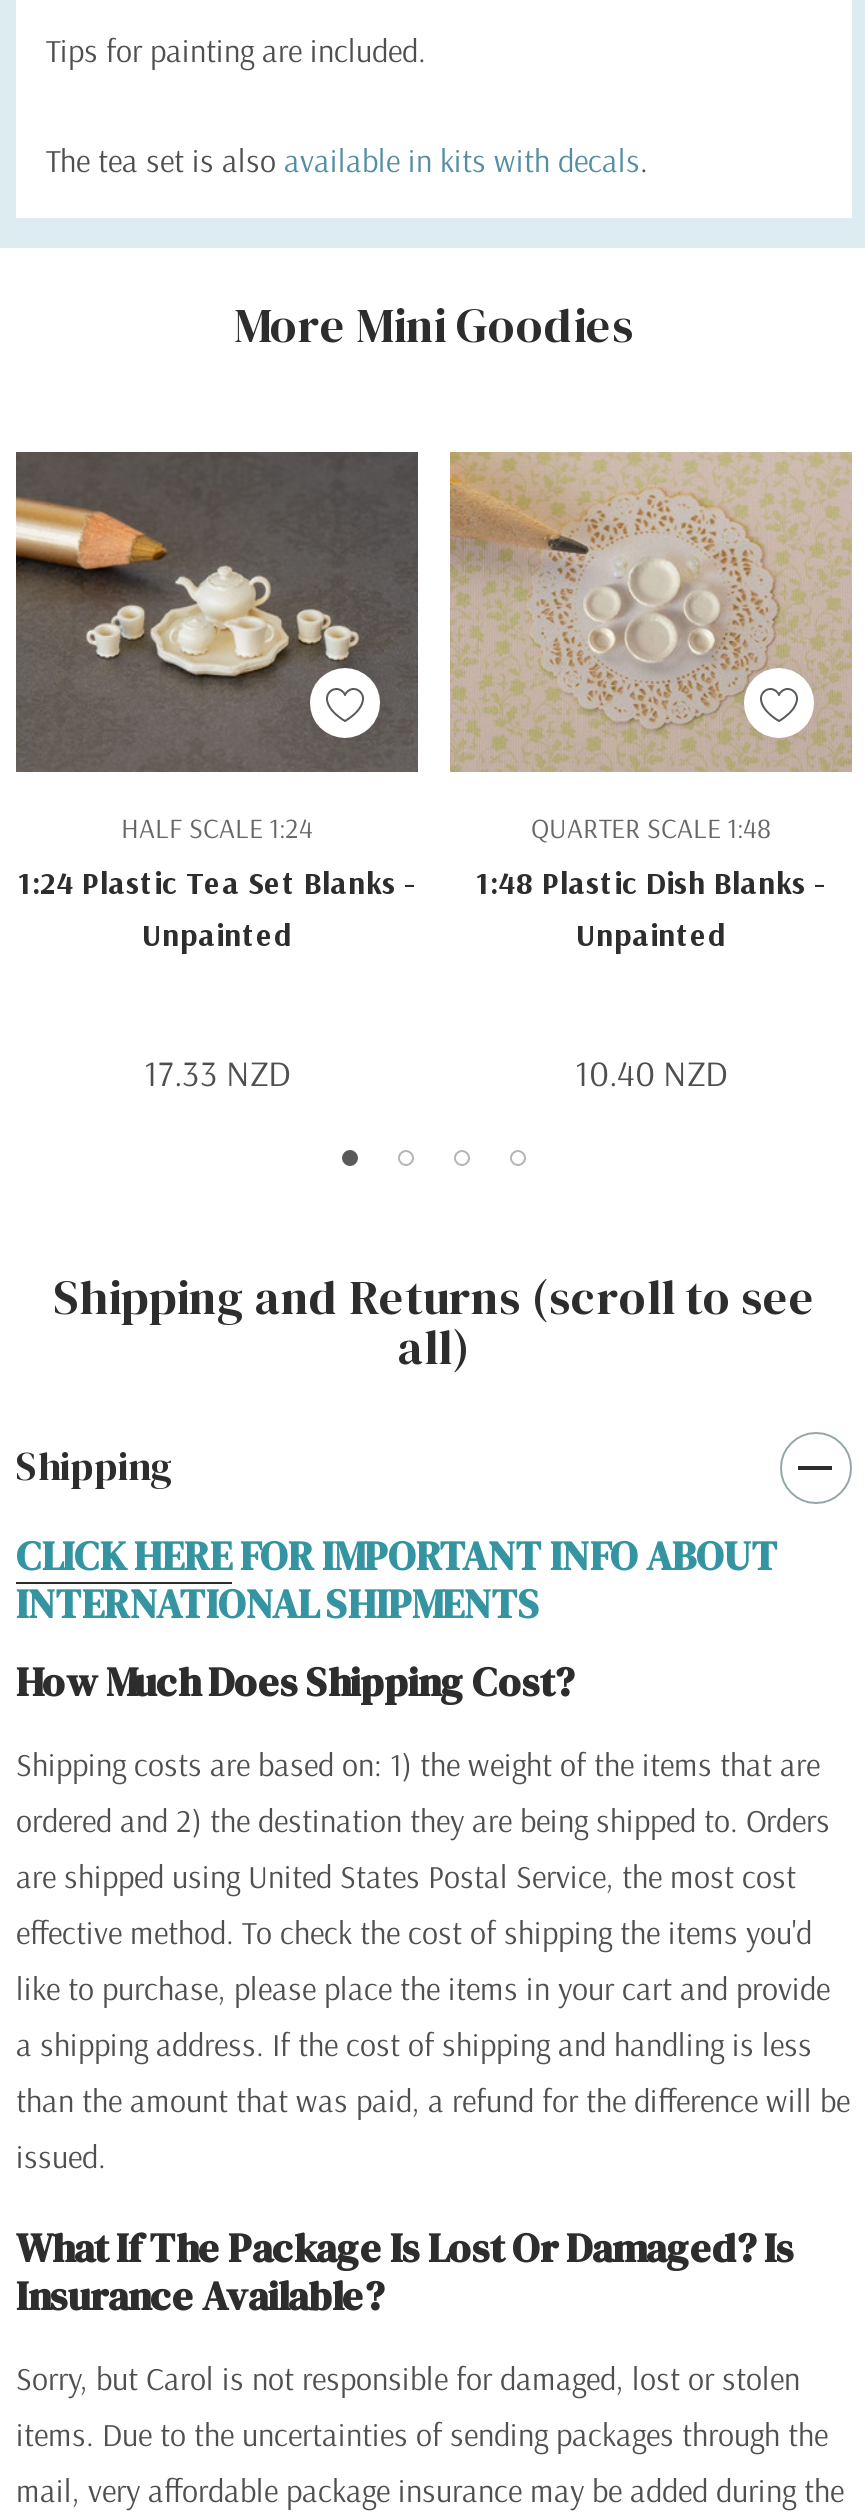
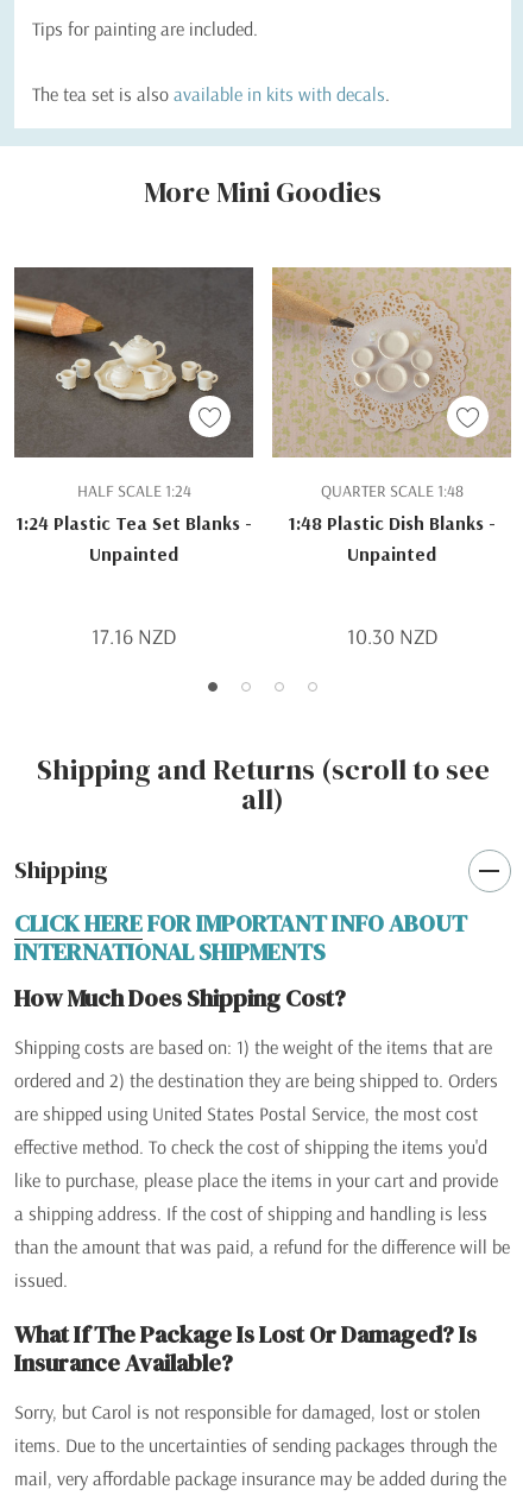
- 17.33 NZD
+ 17.16 NZD

- 10.40 NZD
+ 10.30 NZD
